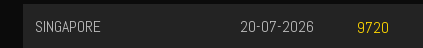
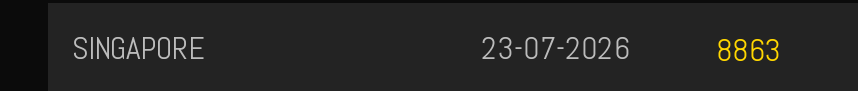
- 20-07-2026
+ 23-07-2026

- 9720
+ 8863
